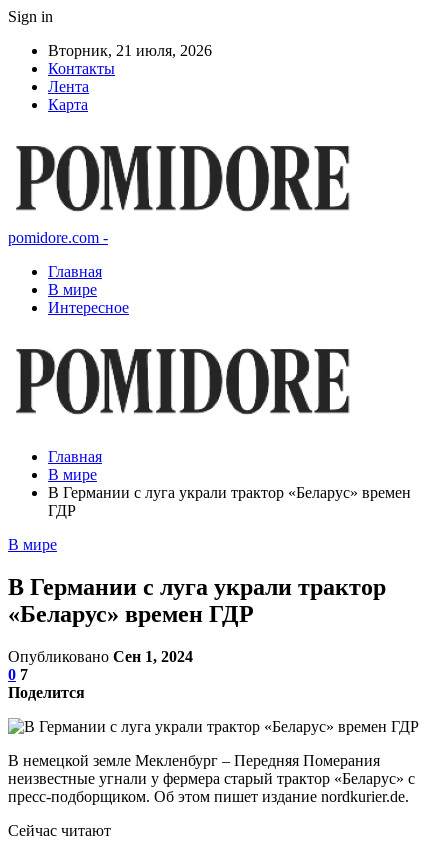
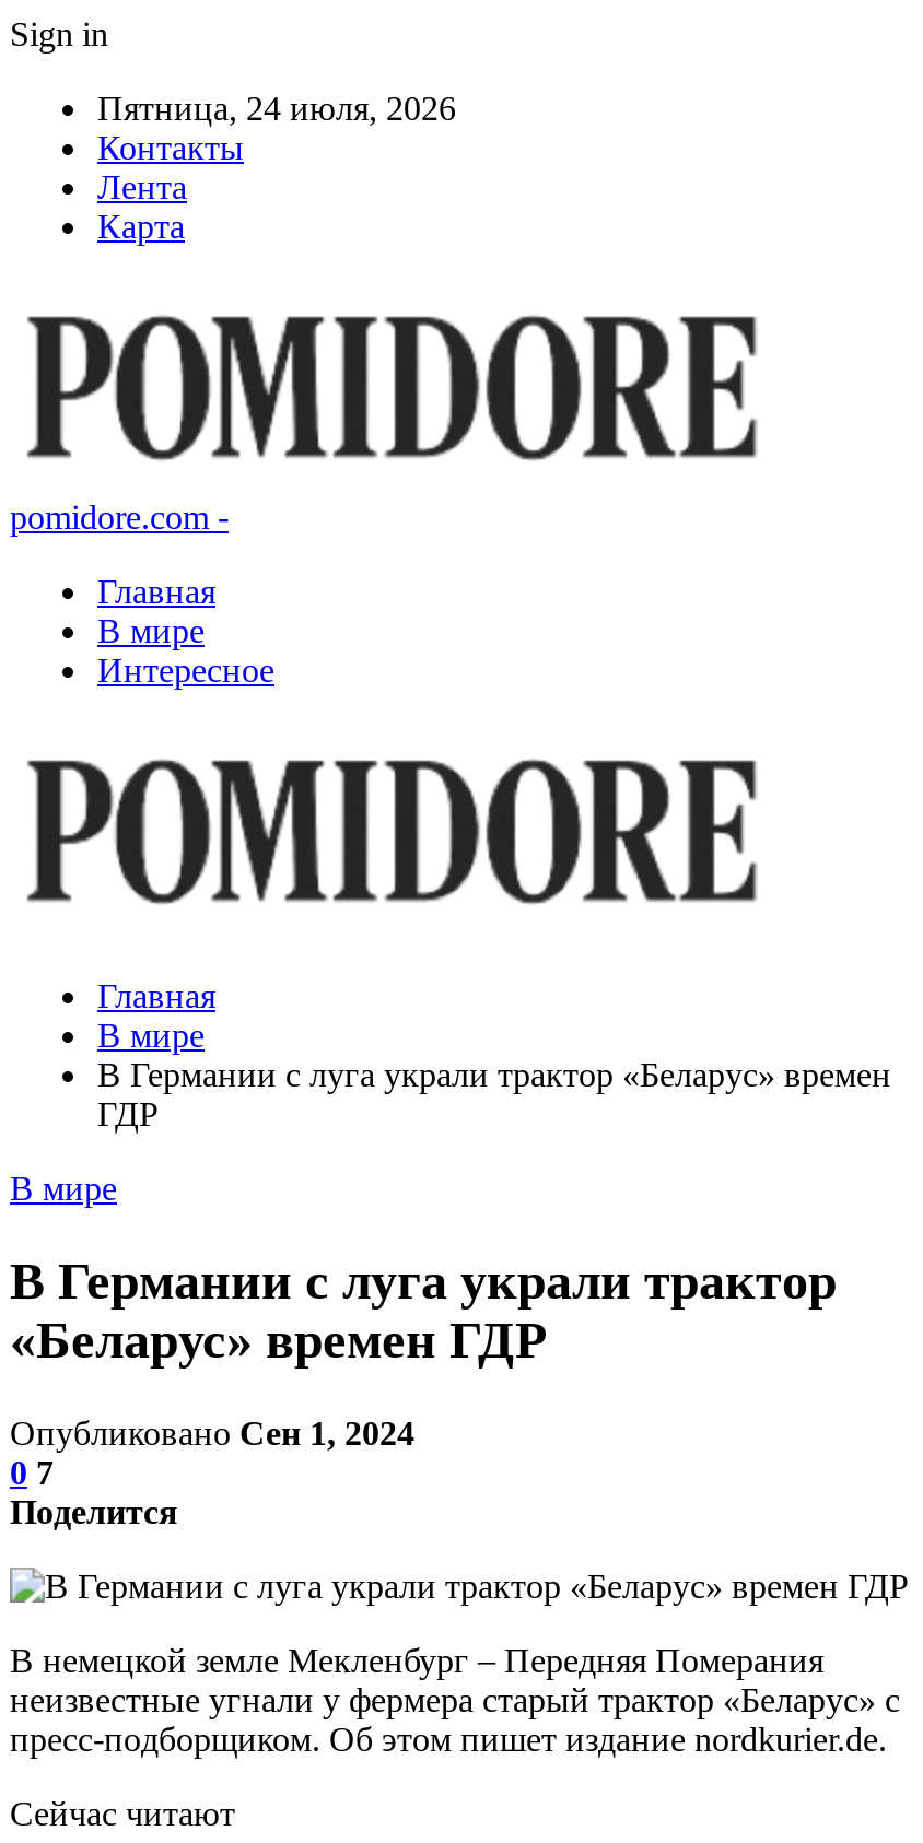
- Вторник, 21 июля, 2026
+ Пятница, 24 июля, 2026
